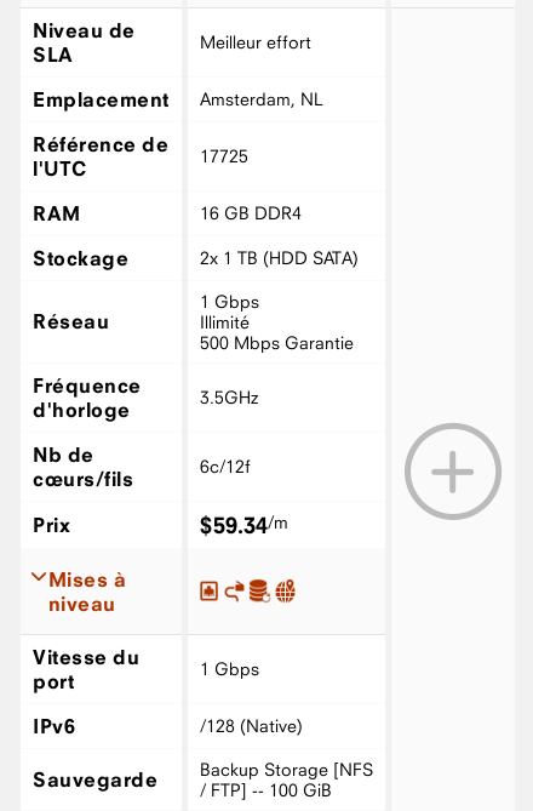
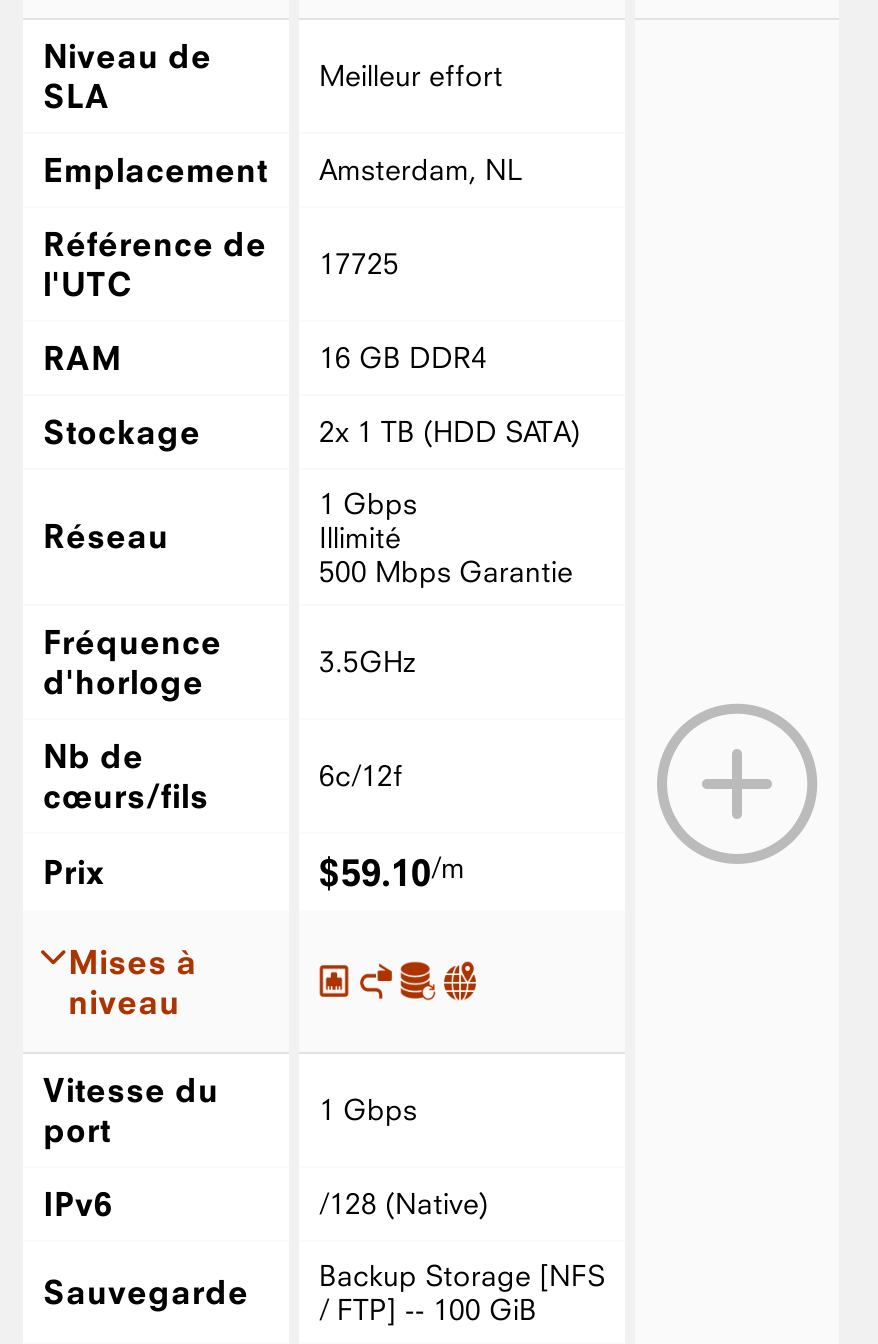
- $59.34/m
+ $59.10/m
